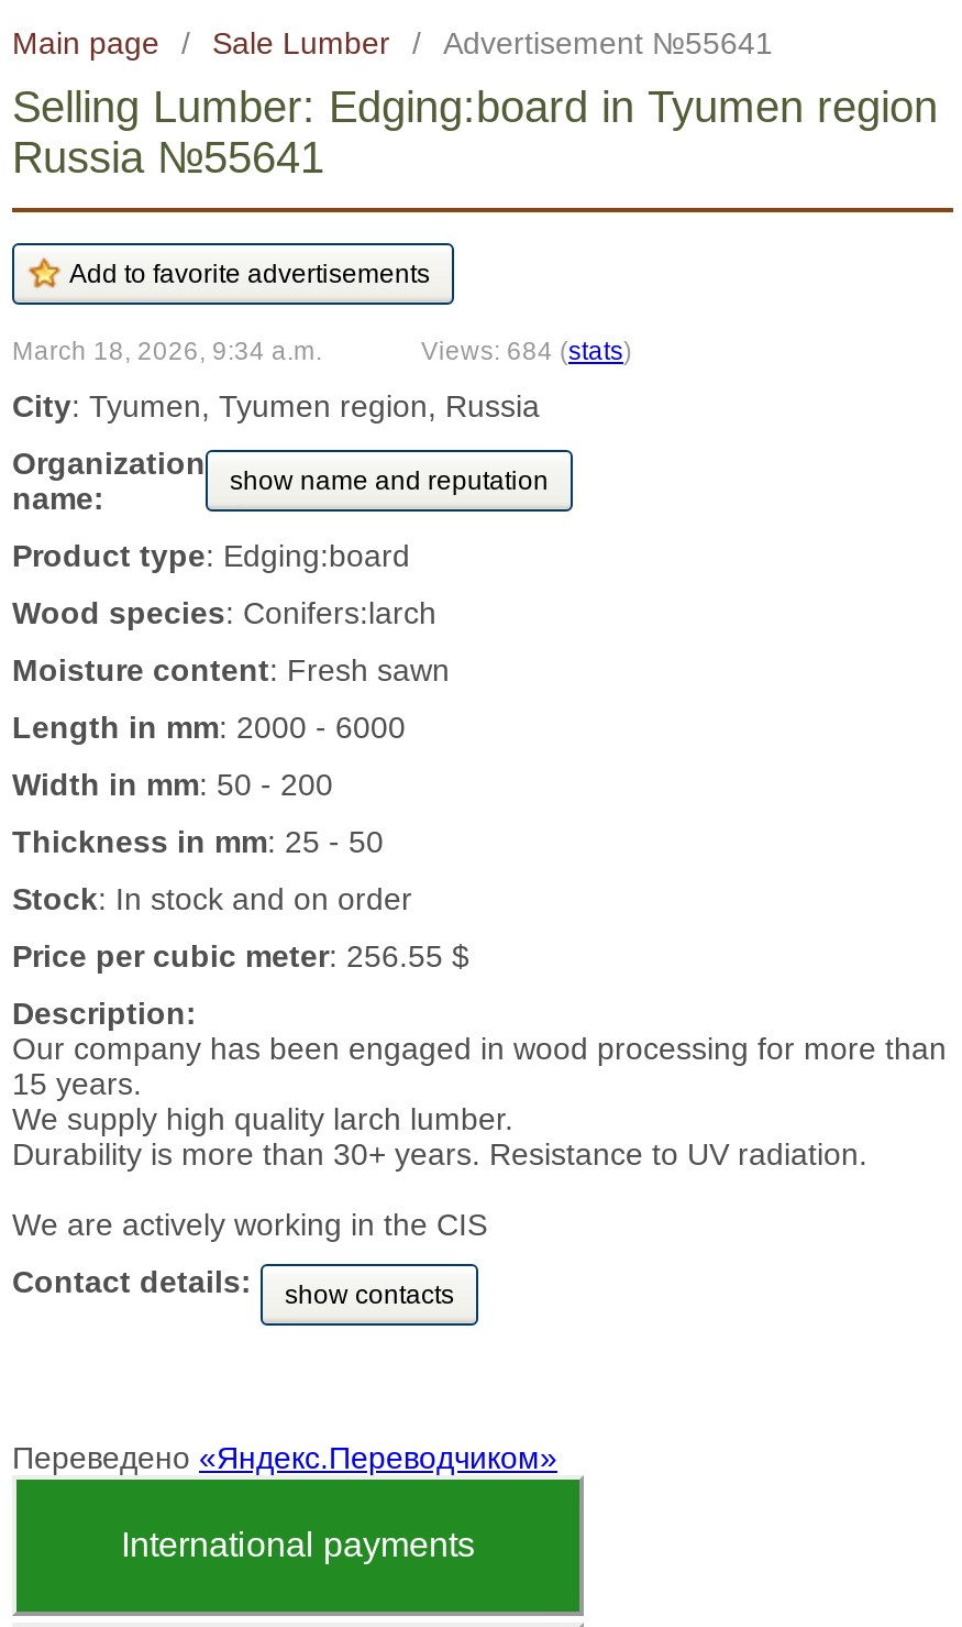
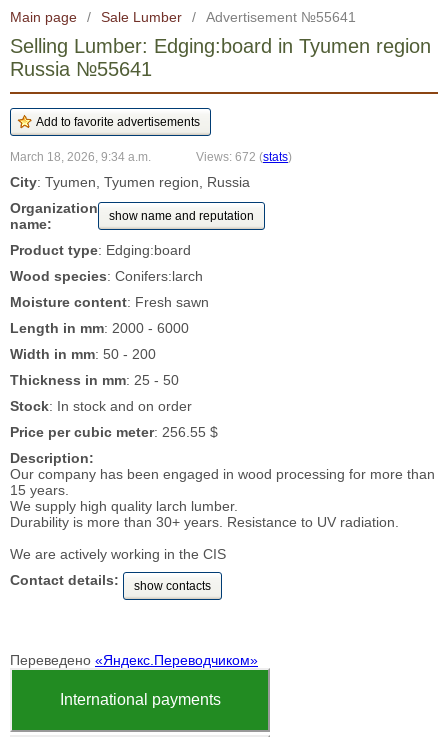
- Views: 684 (stats)
+ Views: 672 (stats)
